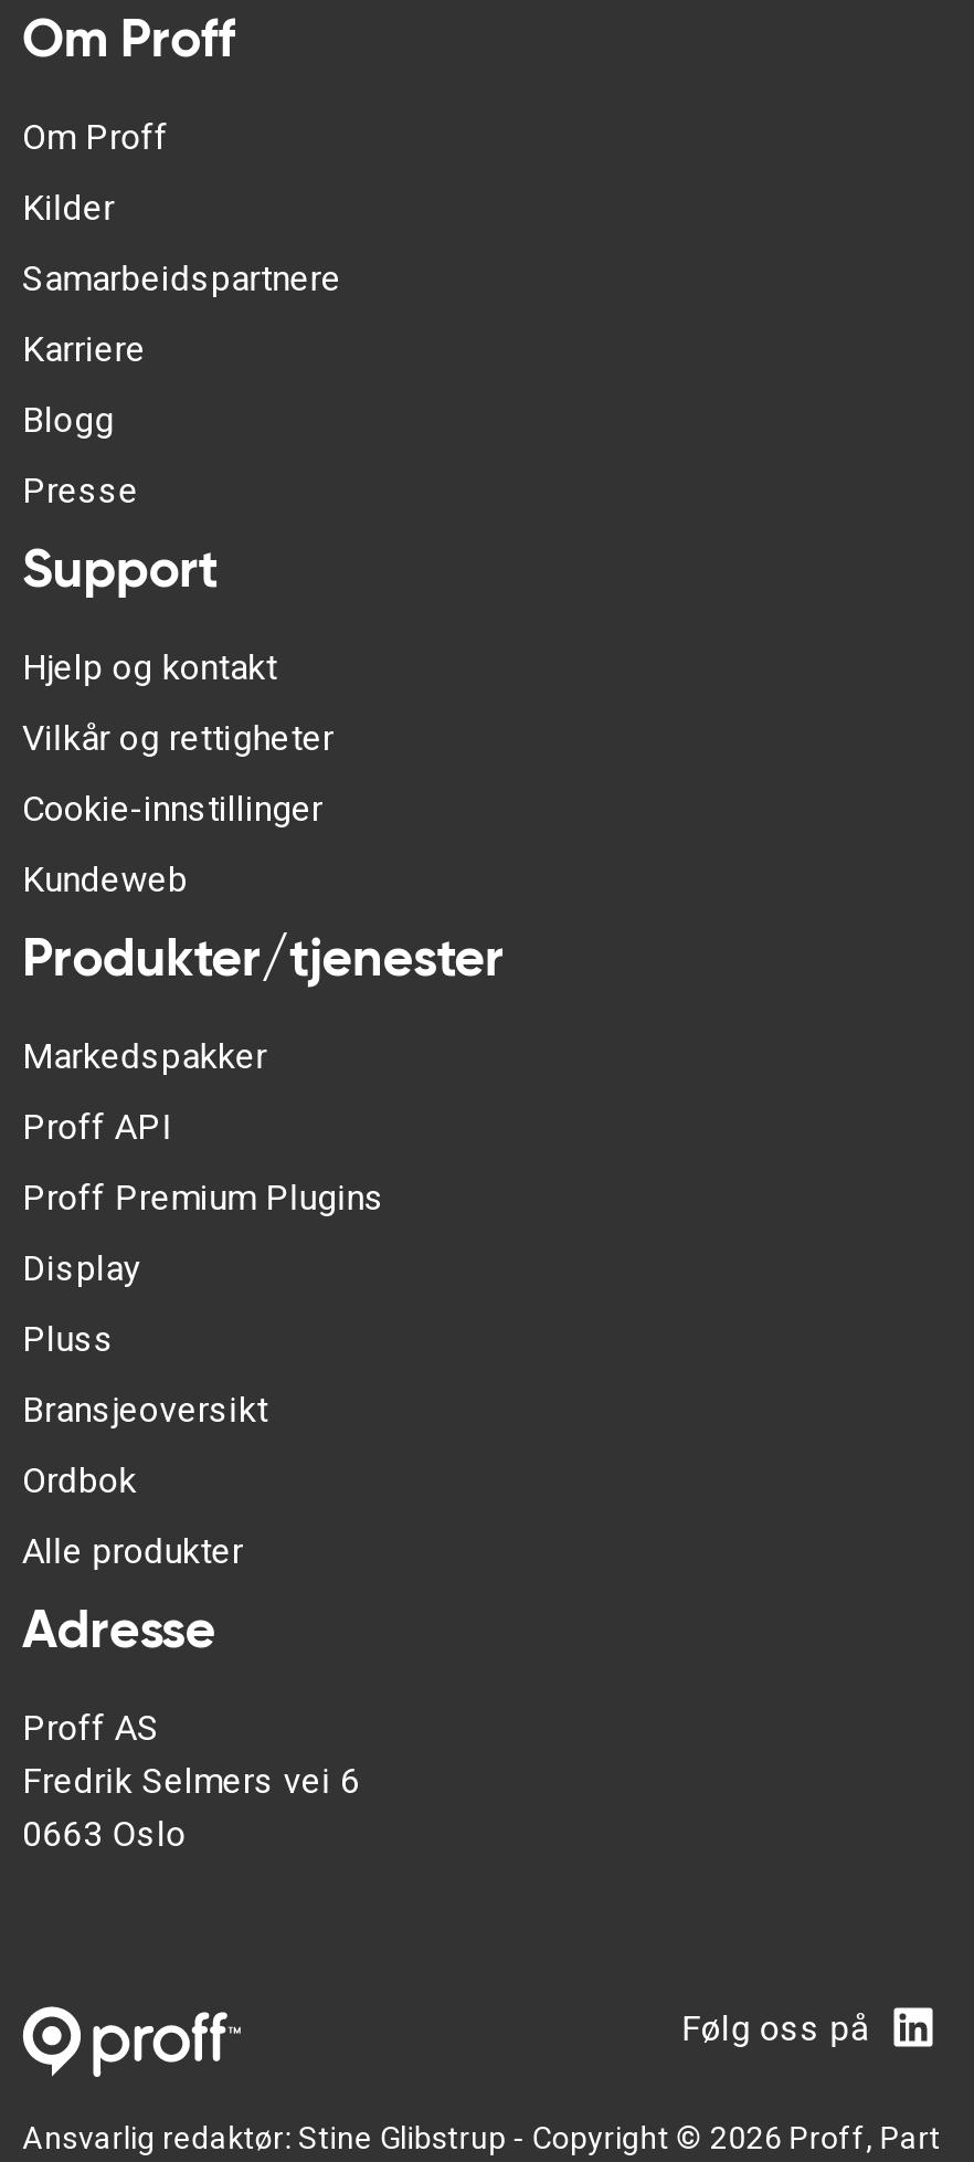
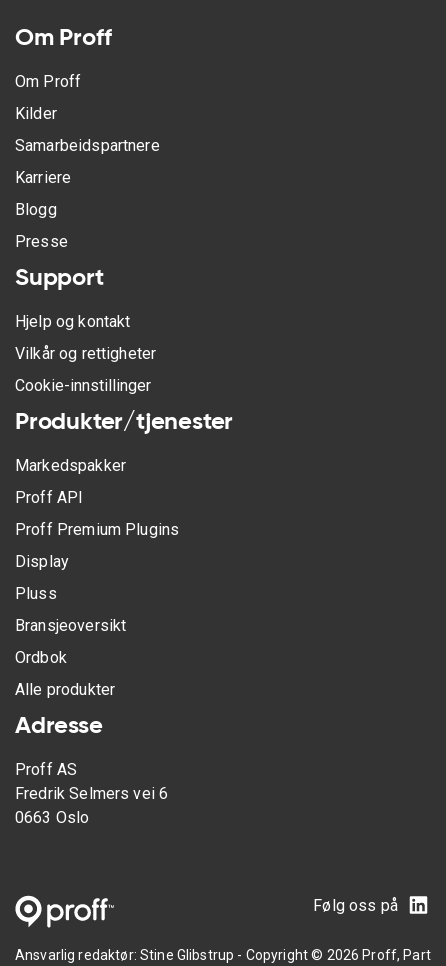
- Kundeweb
